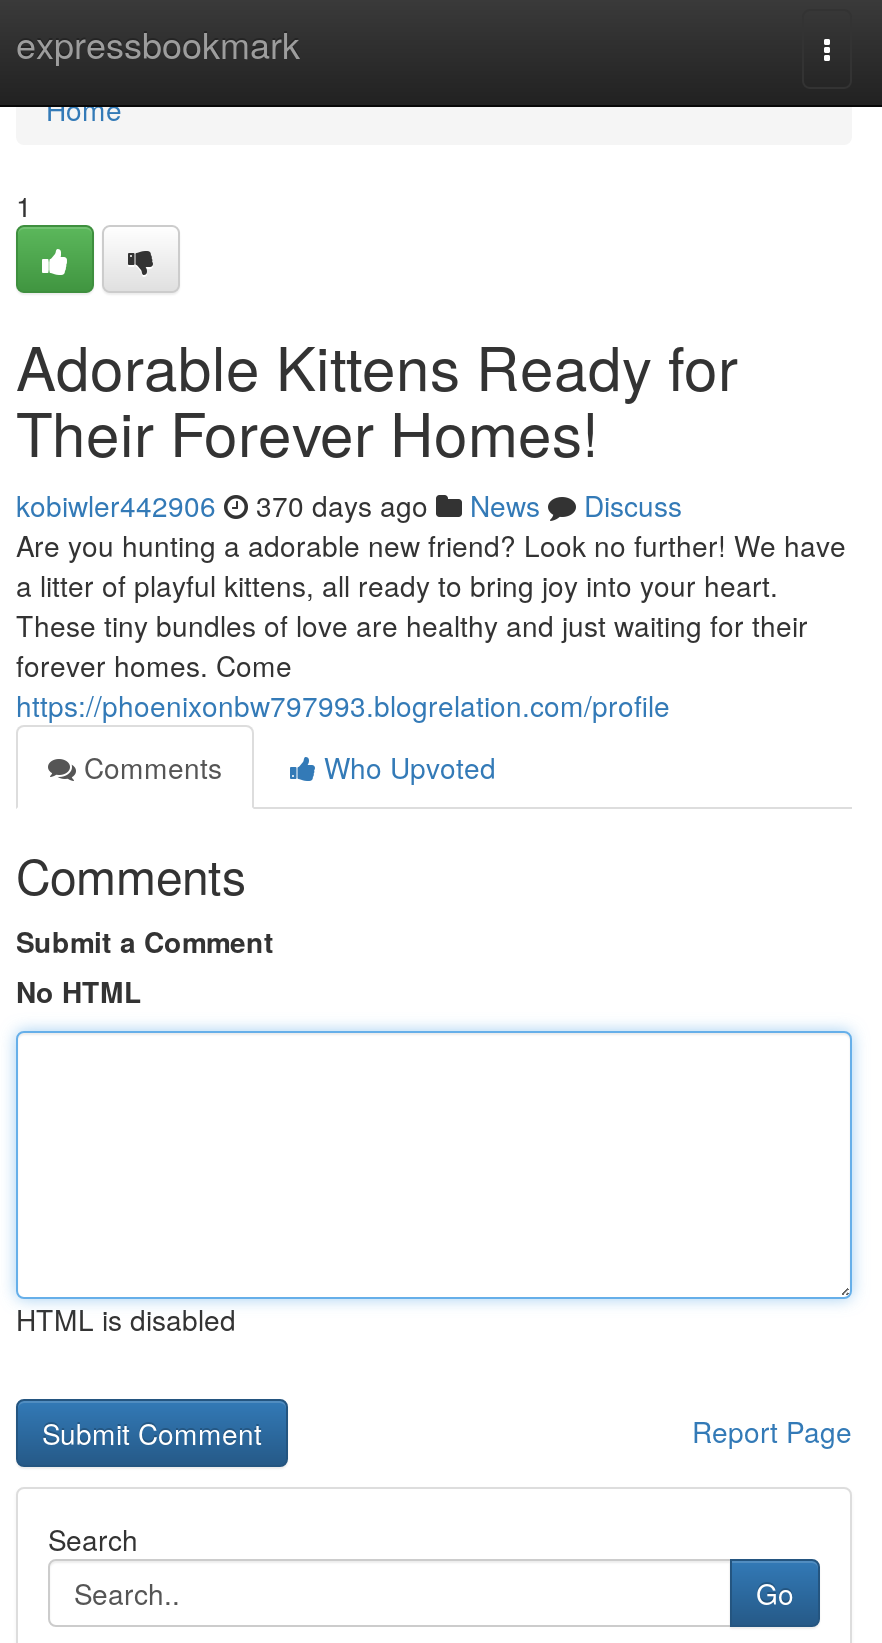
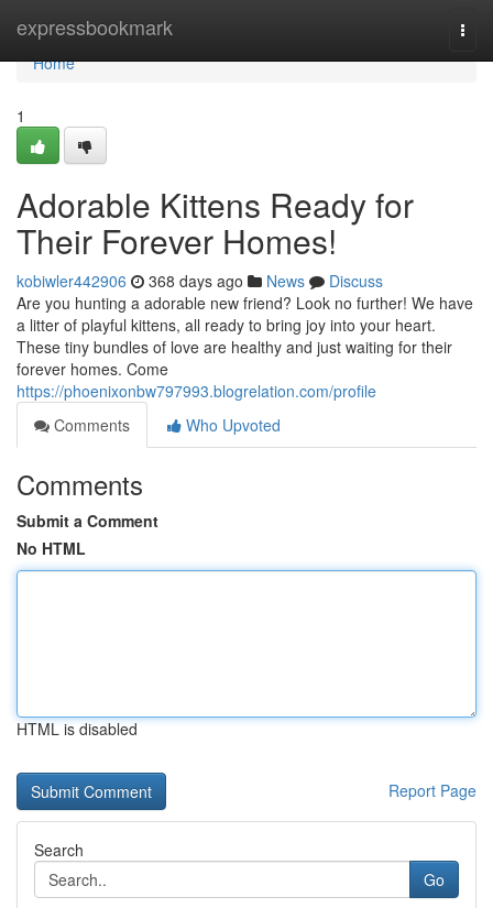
- kobiwler442906 370 days ago News Discuss
+ kobiwler442906 368 days ago News Discuss
